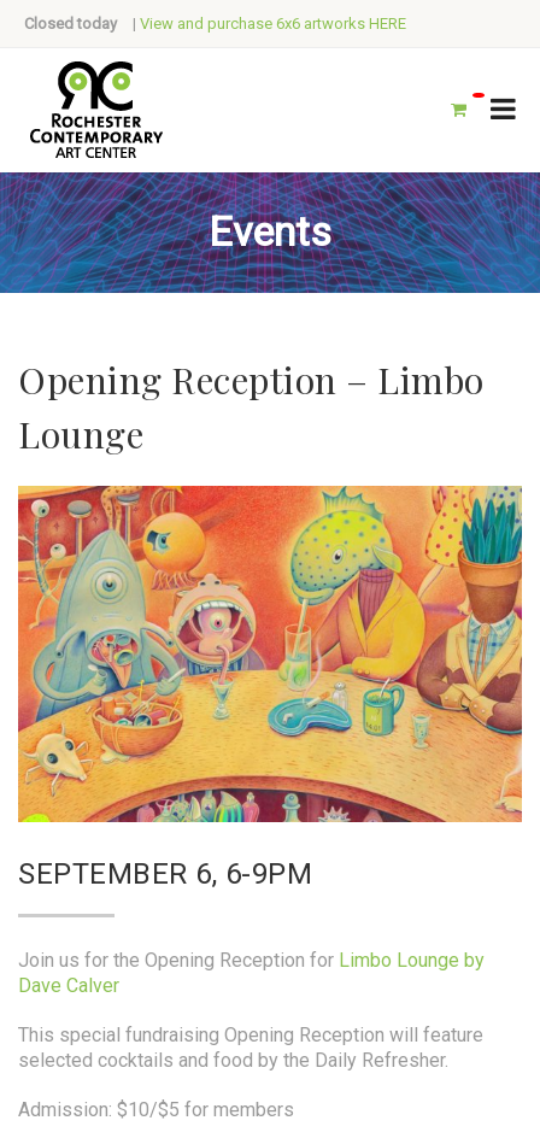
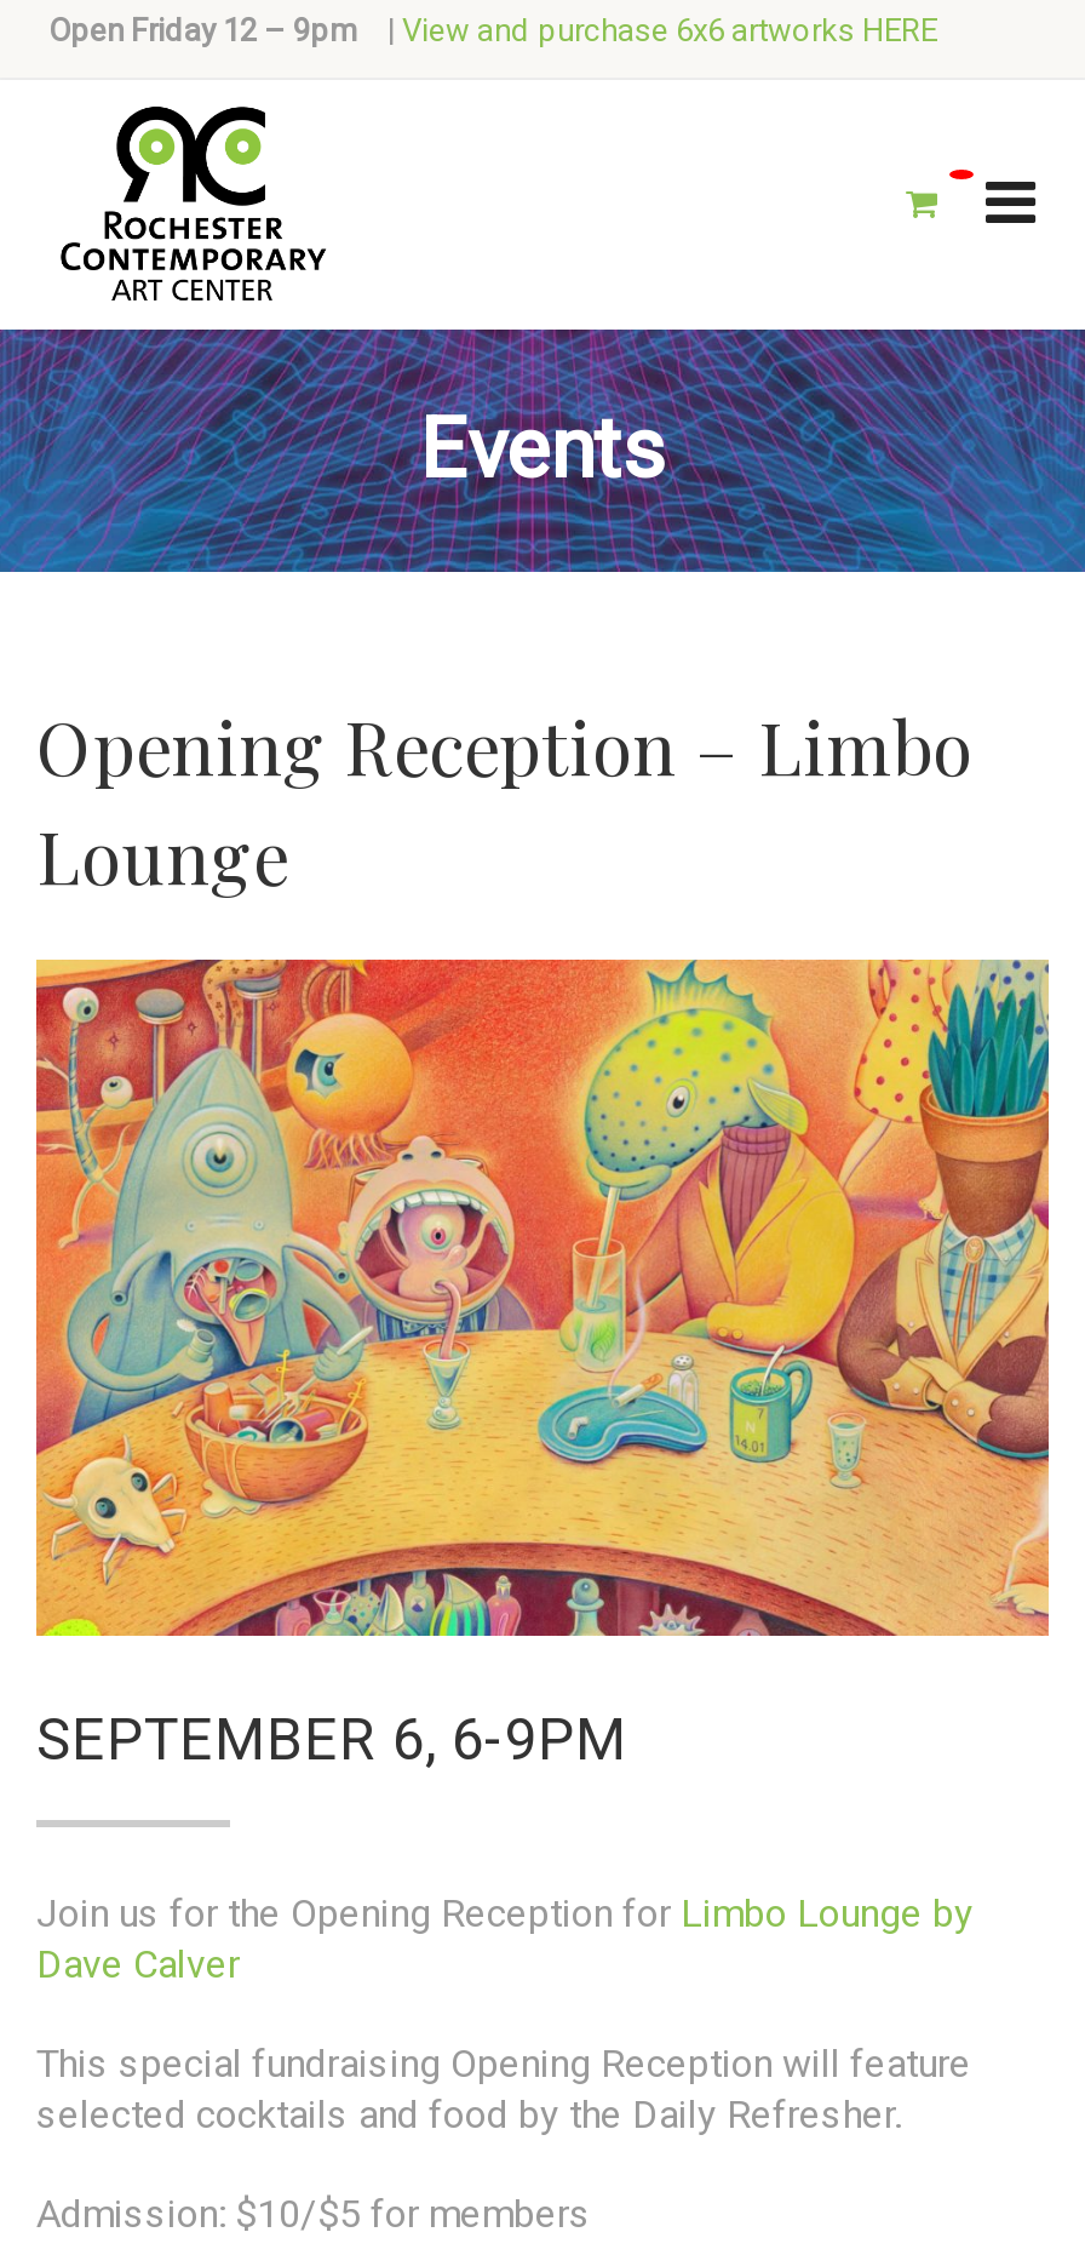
- Closed today
+ Open Friday 12 – 9pm
